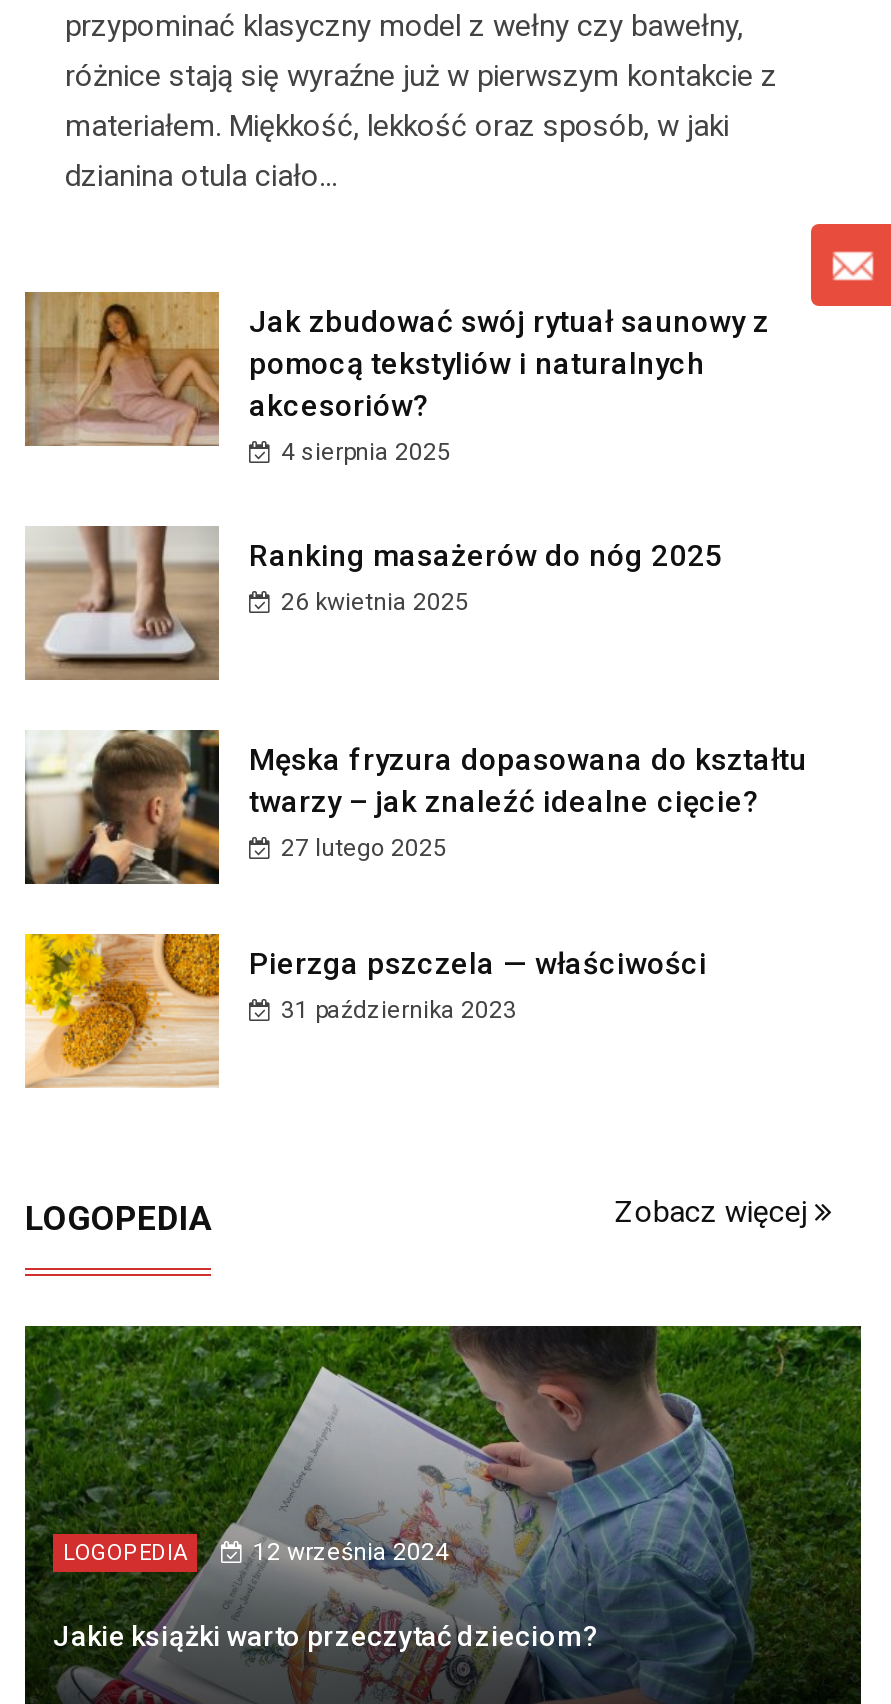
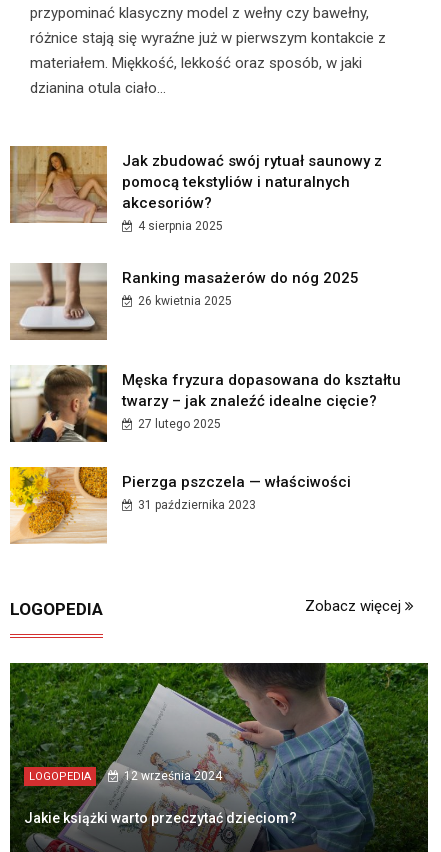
- [image]
